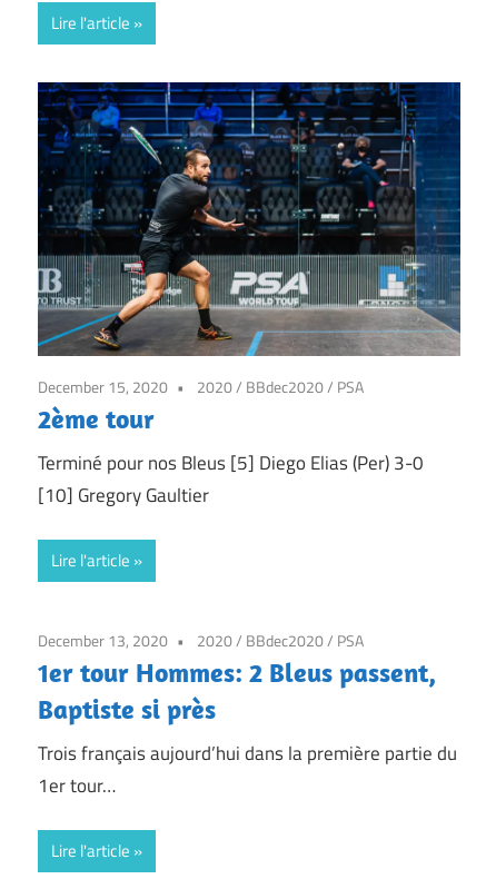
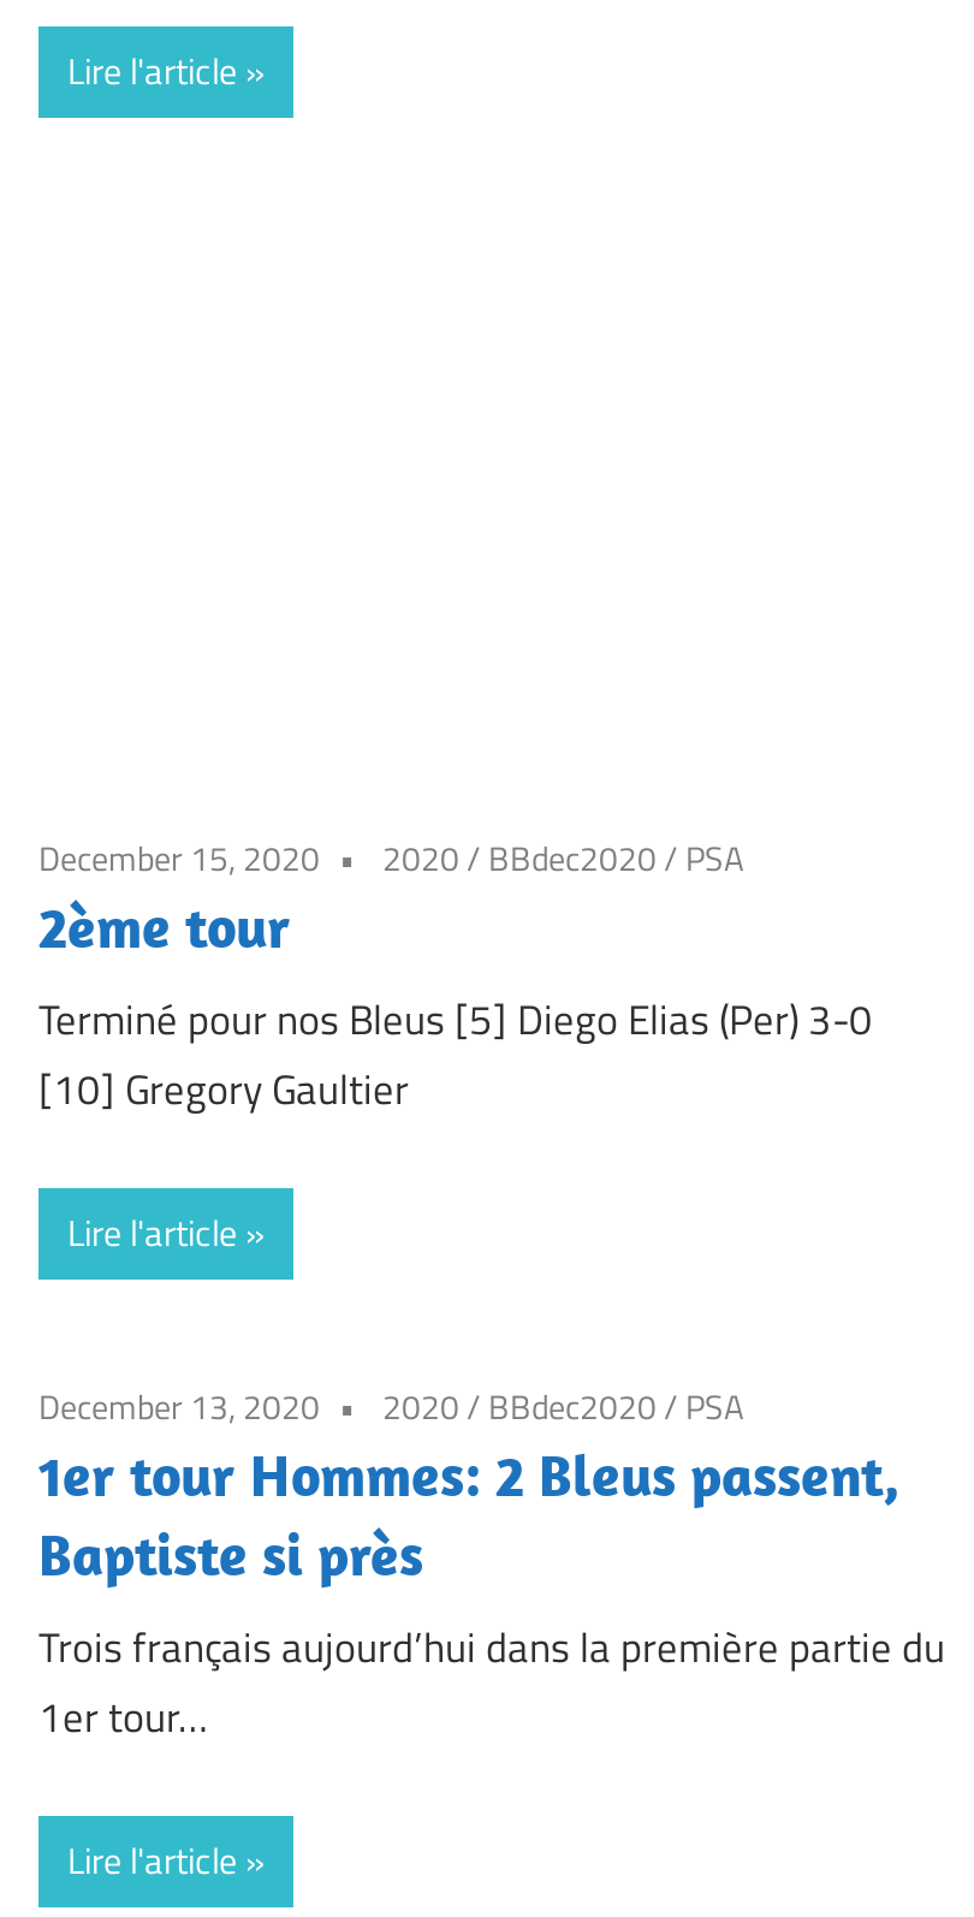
- [image]
